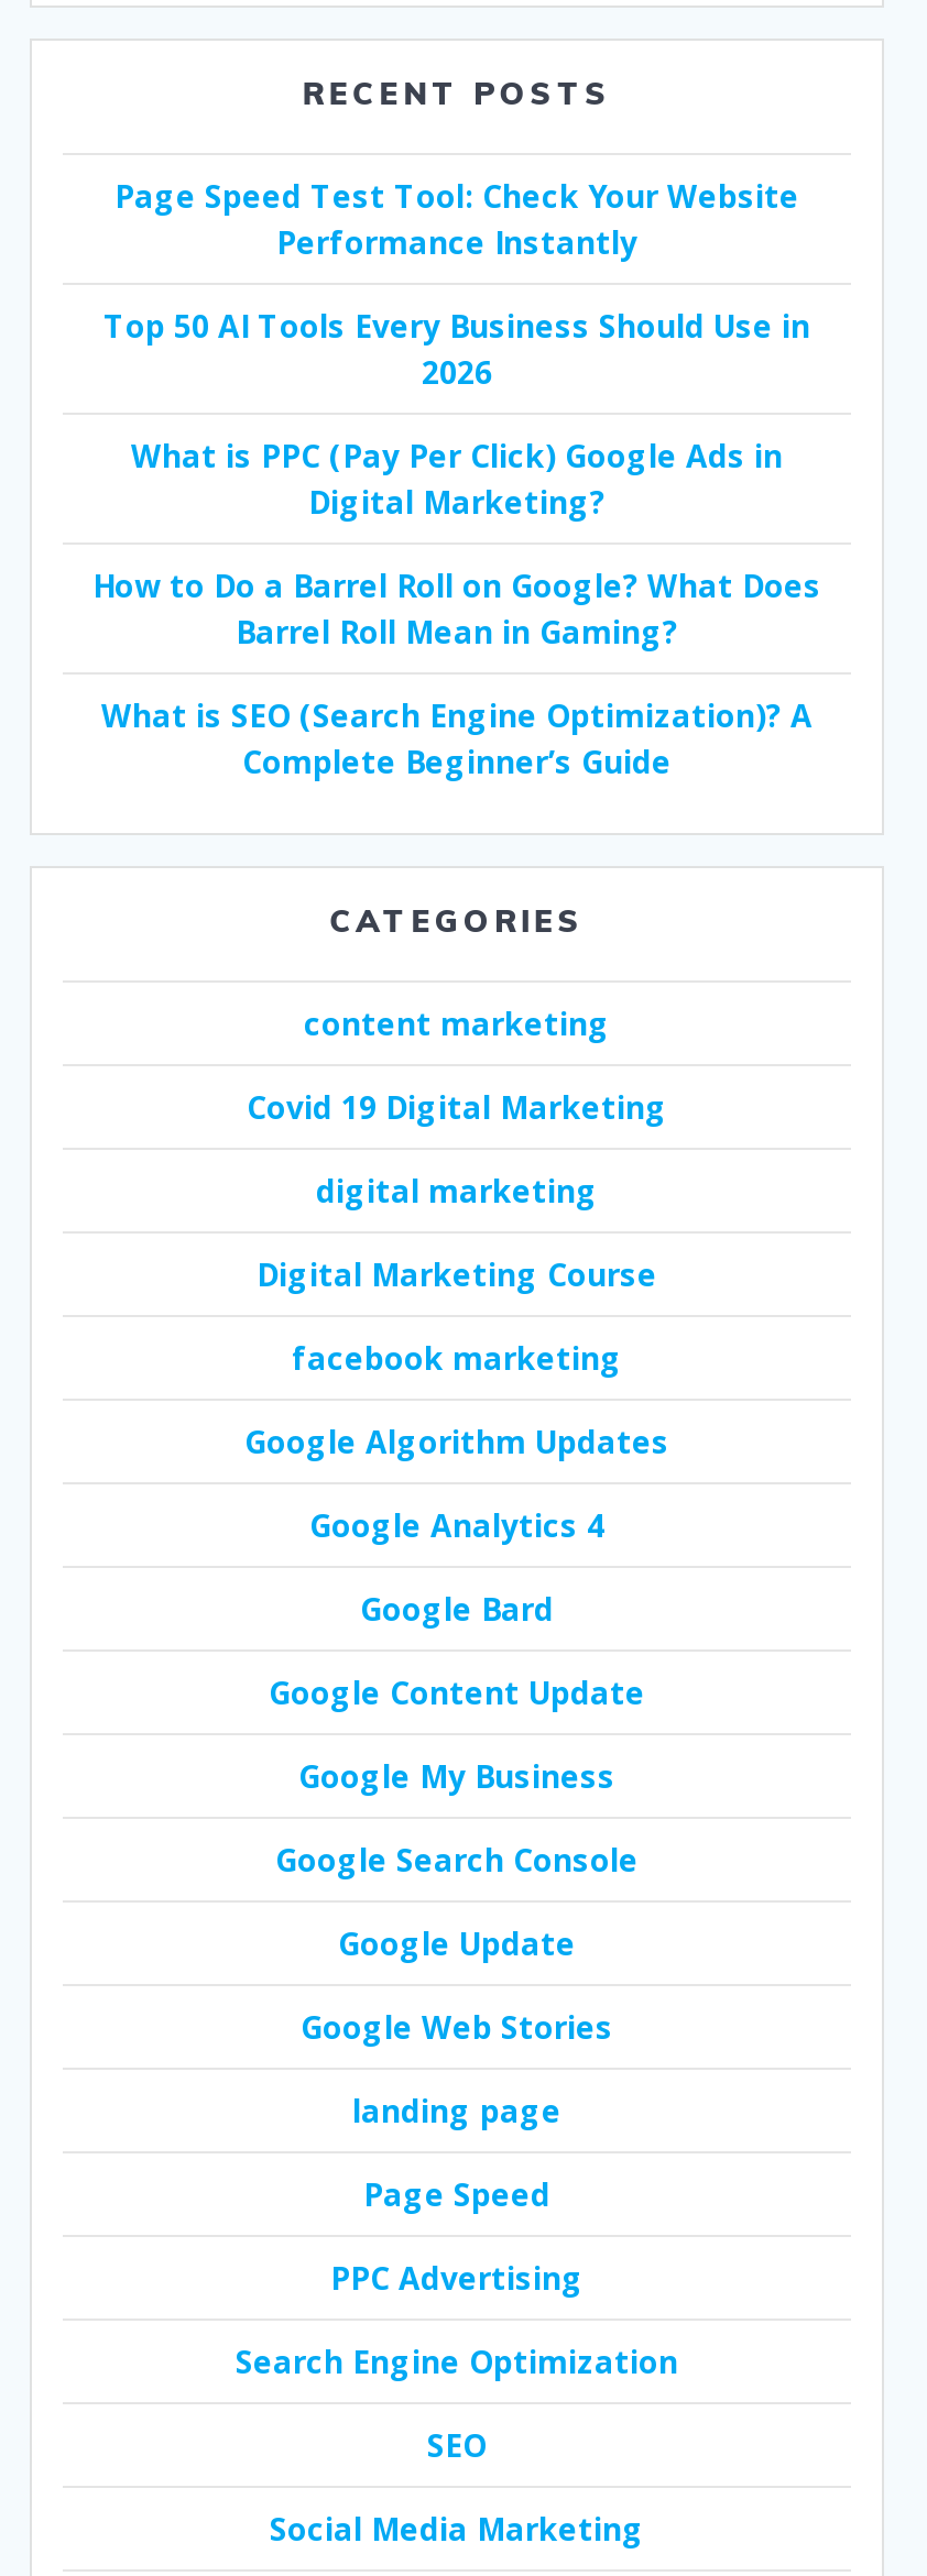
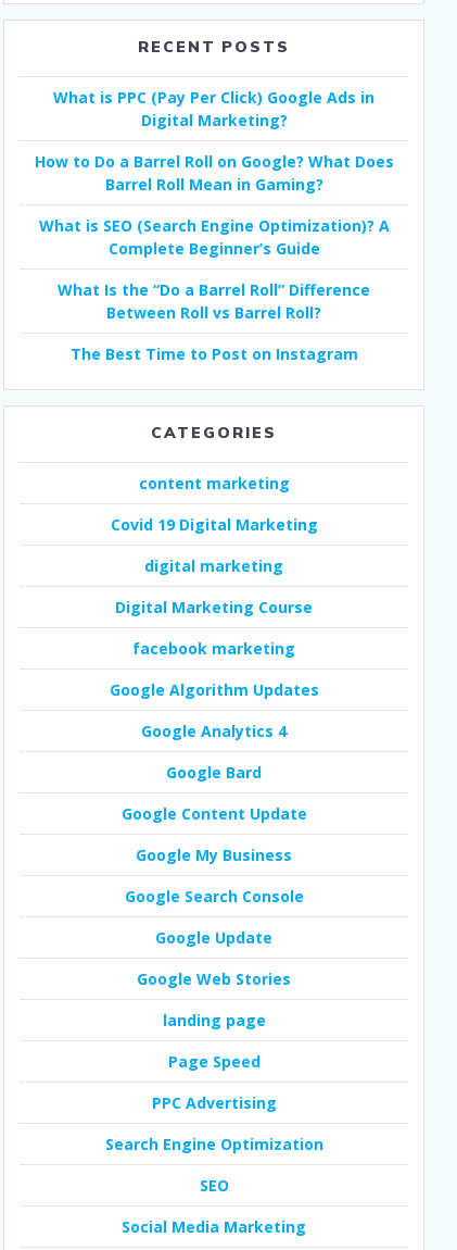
- Page Speed Test Tool: Check Your Website
- Performance Instantly
- Top 50 AI Tools Every Business Should Use in
- 2026

moved up: What is PPC (Pay Per Click) Google Ads in | Digital Marketing? | How to Do a Barrel Roll on Google? What Does | Barrel Roll Mean in Gaming? | What is SEO (Search Engine Optimization)? A | Complete Beginner’s Guide

+ What Is the “Do a Barrel Roll” Difference
+ Between Roll vs Barrel Roll?
+ The Best Time to Post on Instagram
